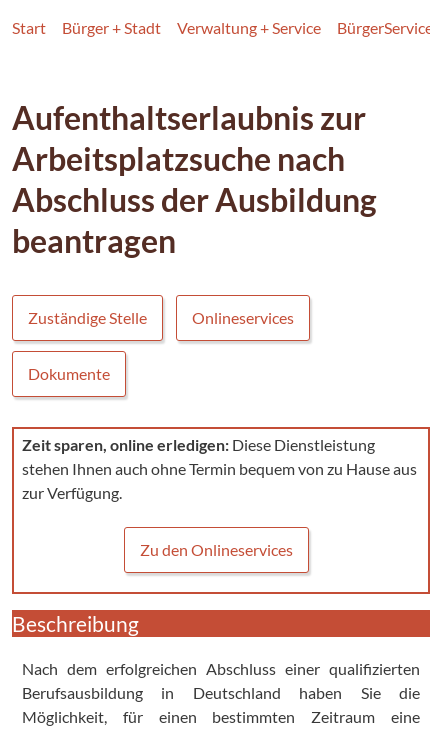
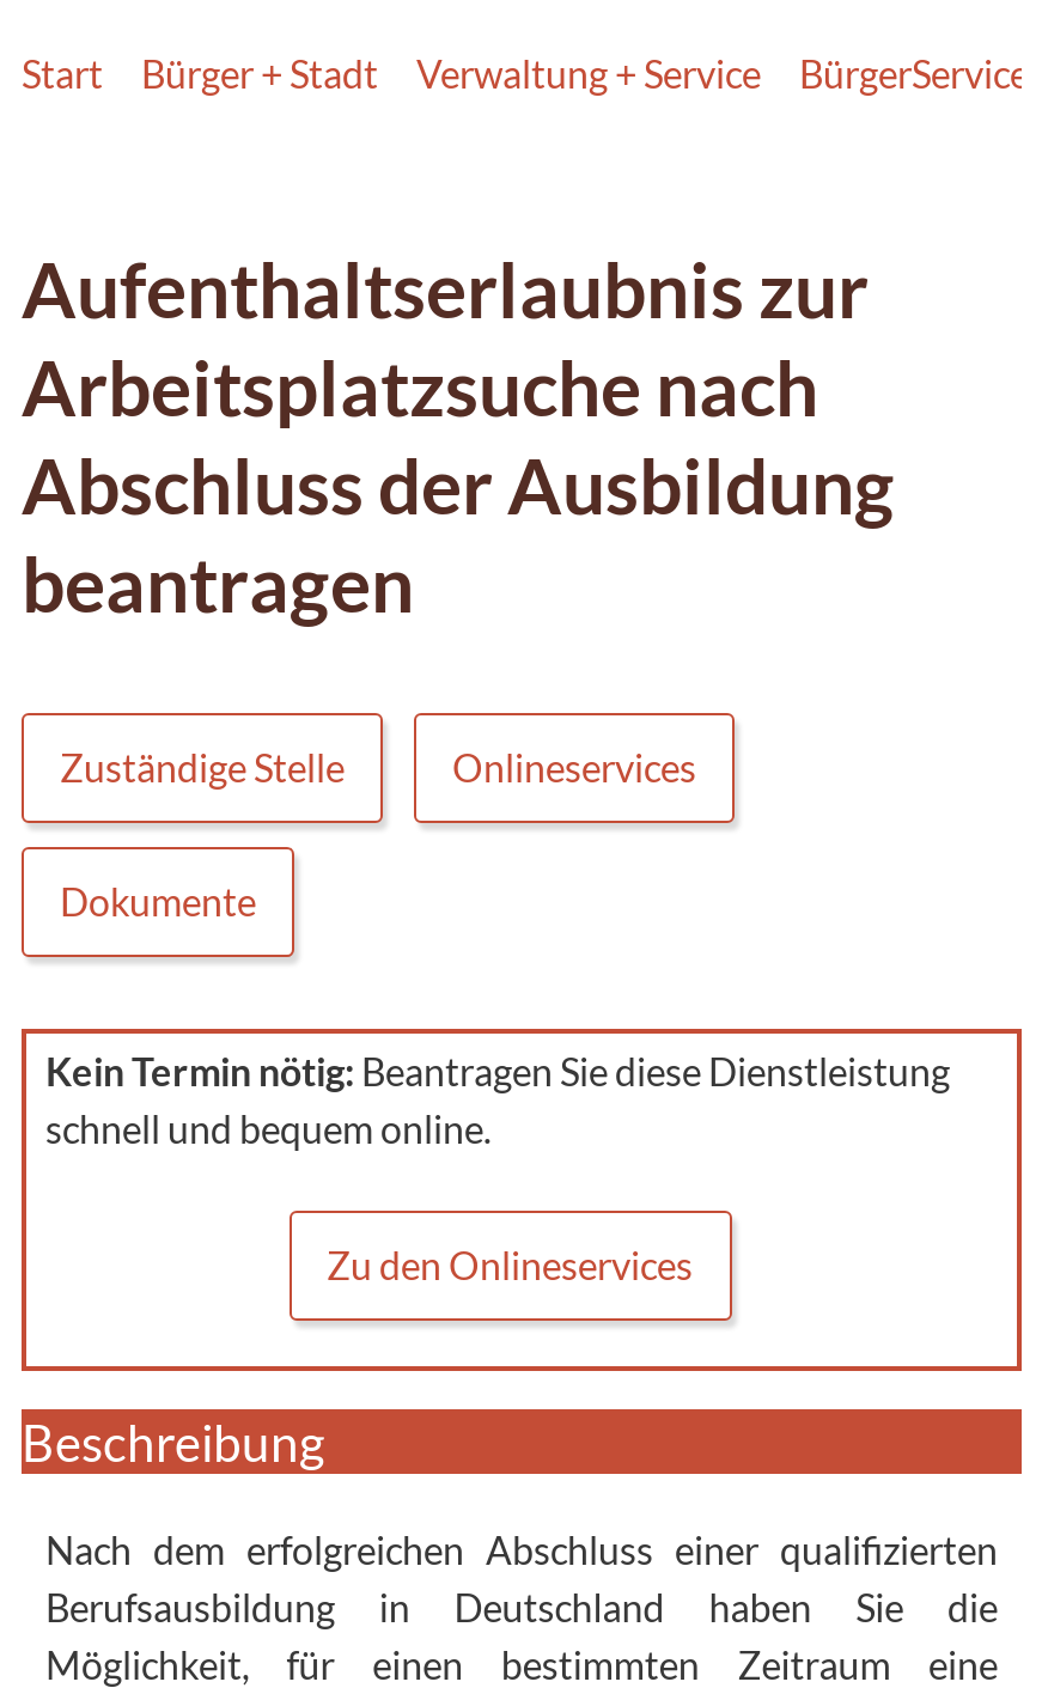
- Zeit sparen, online erledigen: Diese Dienstleistung
- stehen Ihnen auch ohne Termin bequem von zu Hause aus
- zur Verfügung.
+ Kein Termin nötig: Beantragen Sie diese Dienstleistung
+ schnell und bequem online.
